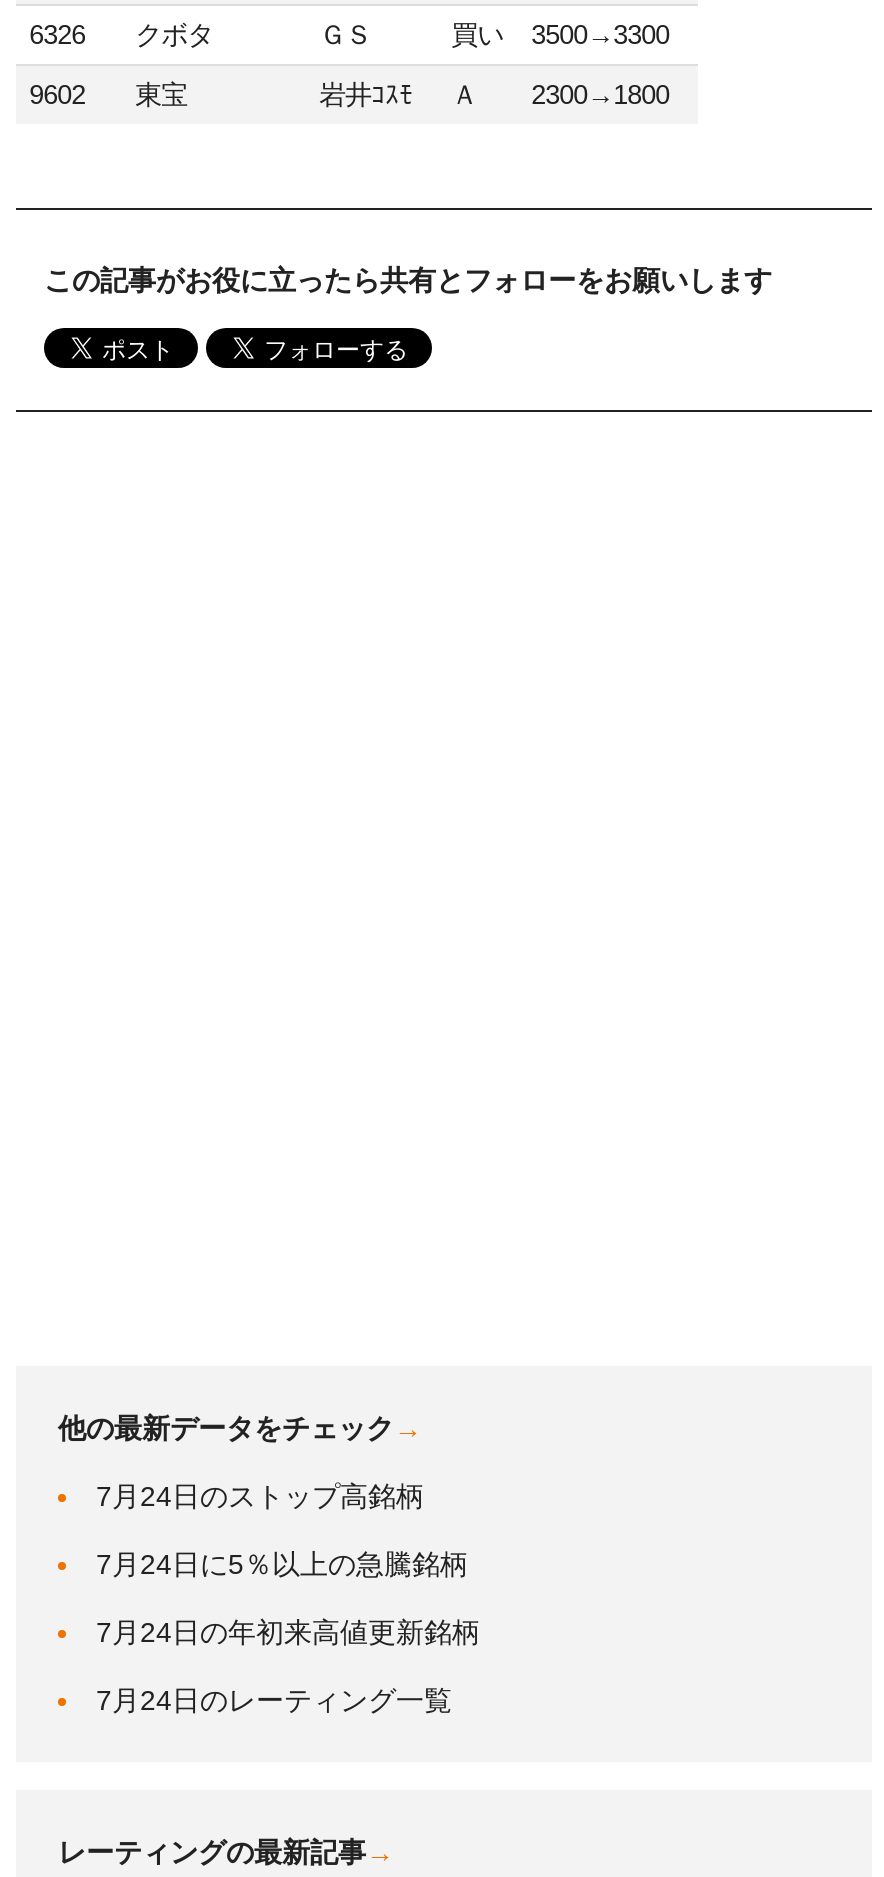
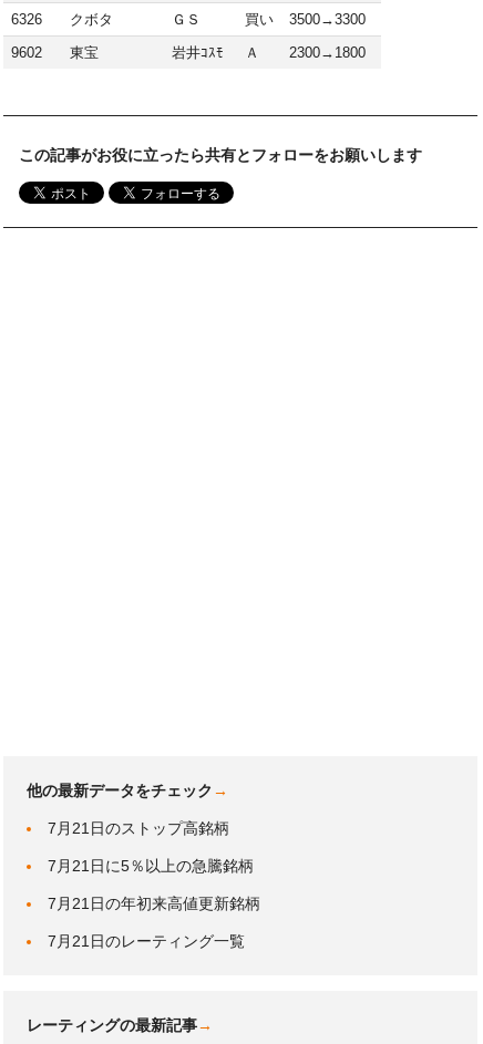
- 7月24日のストップ高銘柄
+ 7月21日のストップ高銘柄

- 7月24日に5％以上の急騰銘柄
+ 7月21日に5％以上の急騰銘柄

- 7月24日の年初来高値更新銘柄
+ 7月21日の年初来高値更新銘柄

- 7月24日のレーティング一覧
+ 7月21日のレーティング一覧
